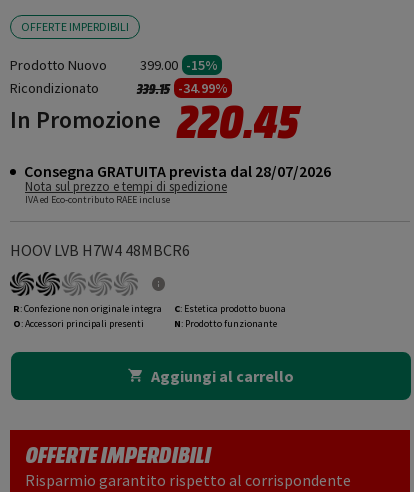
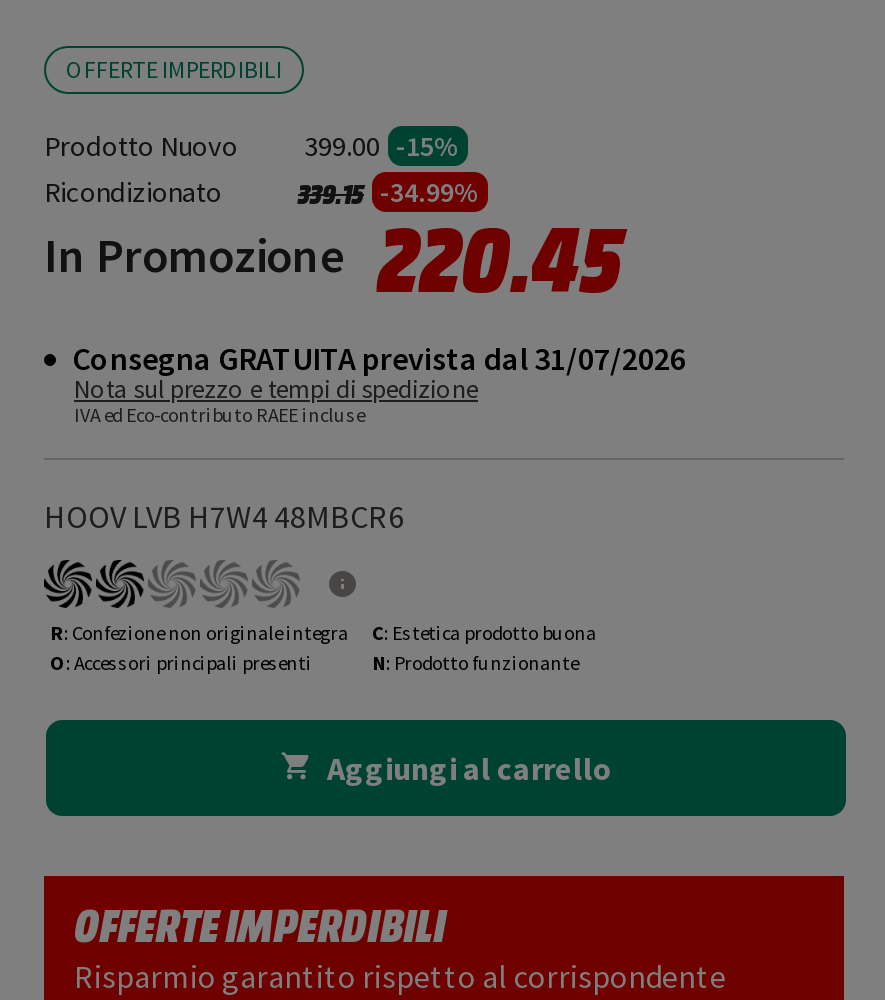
- Consegna GRATUITA prevista dal 28/07/2026
+ Consegna GRATUITA prevista dal 31/07/2026
